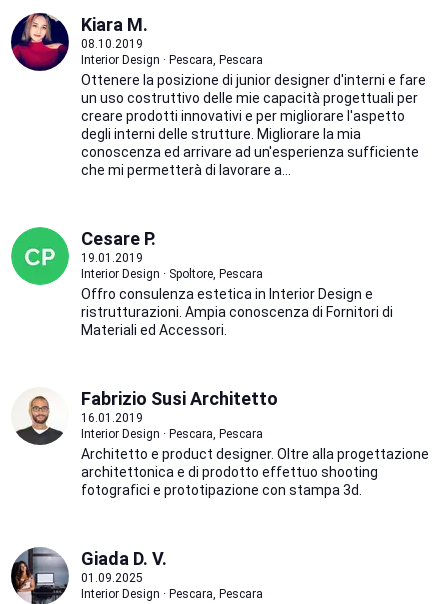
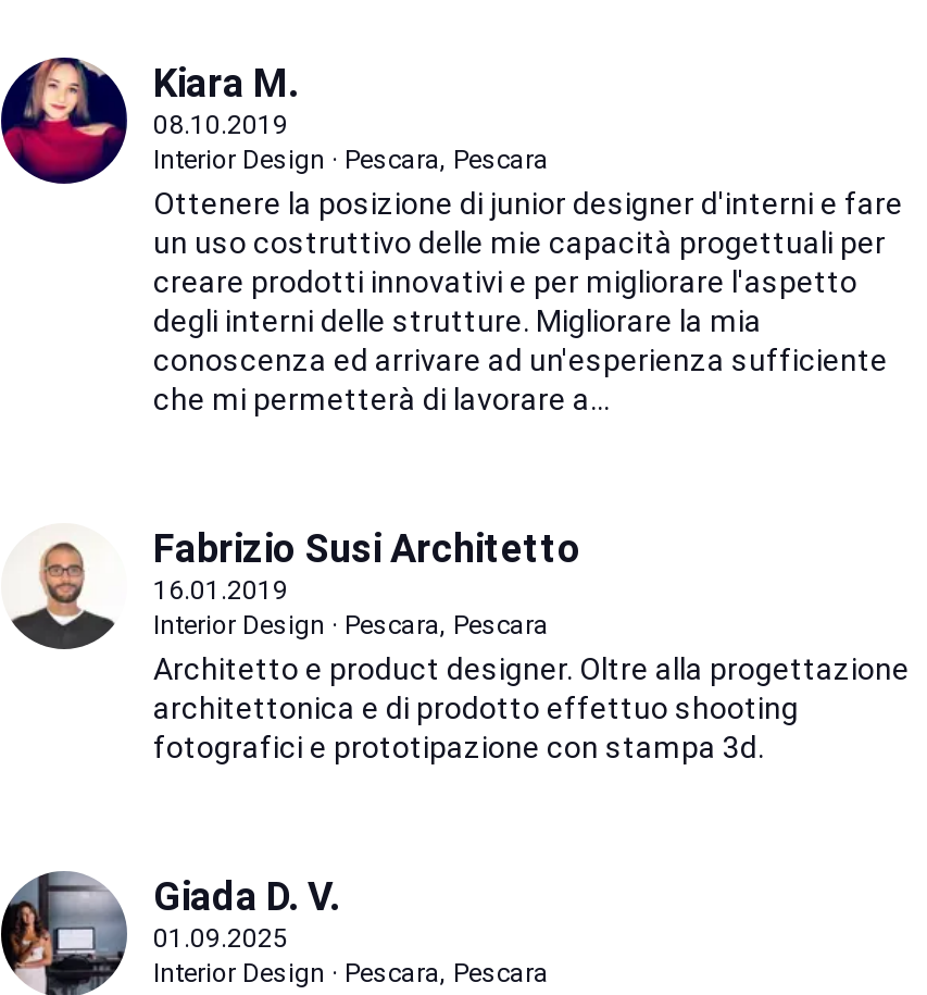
- [image]
- Cesare P.
- 19.01.2019
- Interior Design · Spoltore, Pescara
- Offro consulenza estetica in Interior Design e
- ristrutturazioni. Ampia conoscenza di Fornitori di
- Materiali ed Accessori.
